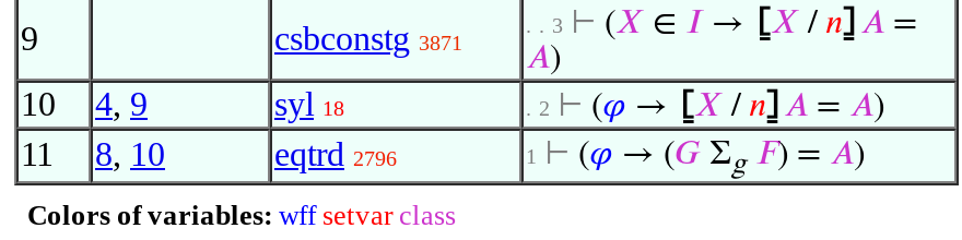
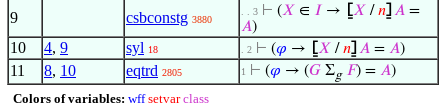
- csbconstg 3871
+ csbconstg 3880

- eqtrd 2796
+ eqtrd 2805
